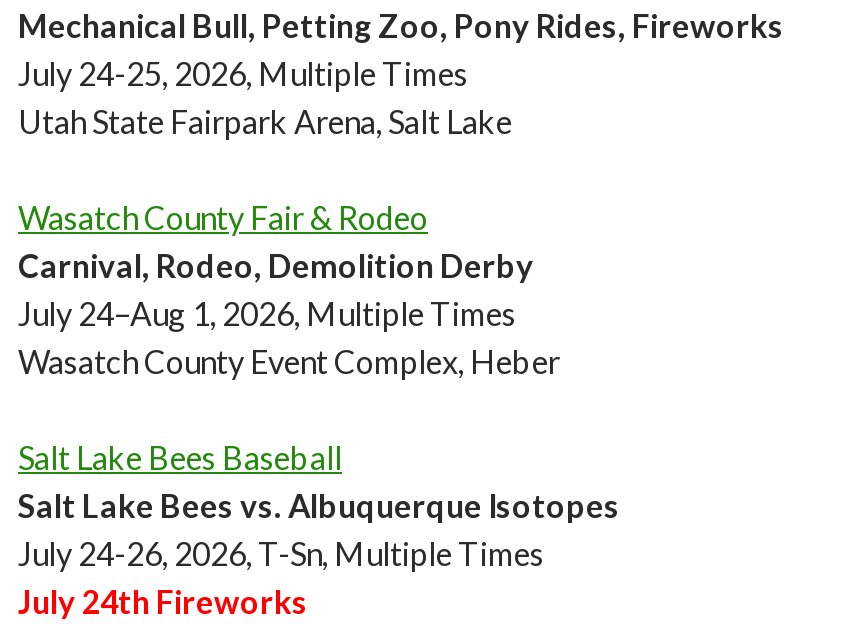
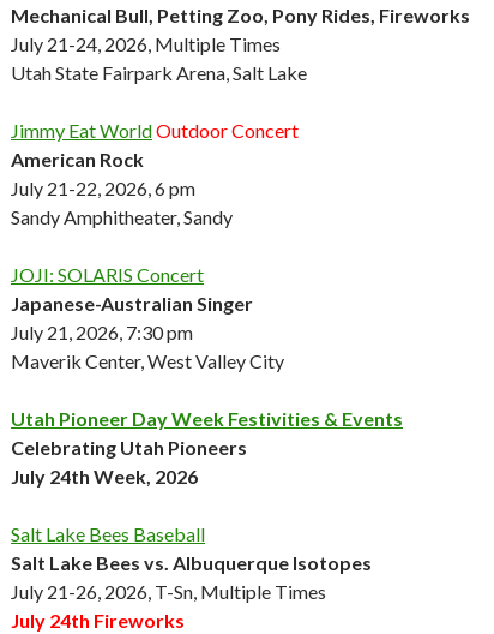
- July 24-25, 2026, Multiple Times
+ July 21-24, 2026, Multiple Times

- Wasatch County Fair & Rodeo
- Carnival, Rodeo, Demolition Derby
- July 24–Aug 1, 2026, Multiple Times
- Wasatch County Event Complex, Heber
+ Jimmy Eat World Outdoor Concert
+ American Rock
+ July 21-22, 2026, 6 pm
+ Sandy Amphitheater, Sandy
+ JOJI: SOLARIS Concert
+ Japanese-Australian Singer
+ July 21, 2026, 7:30 pm
+ Maverik Center, West Valley City
+ Utah Pioneer Day Week Festivities & Events
+ Celebrating Utah Pioneers
+ July 24th Week, 2026

- July 24-26, 2026, T-Sn, Multiple Times
+ July 21-26, 2026, T-Sn, Multiple Times
